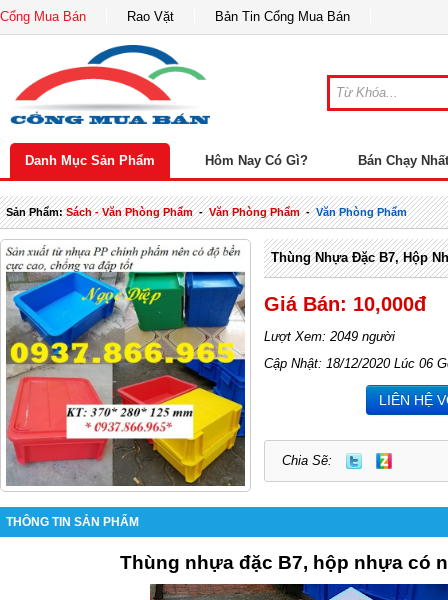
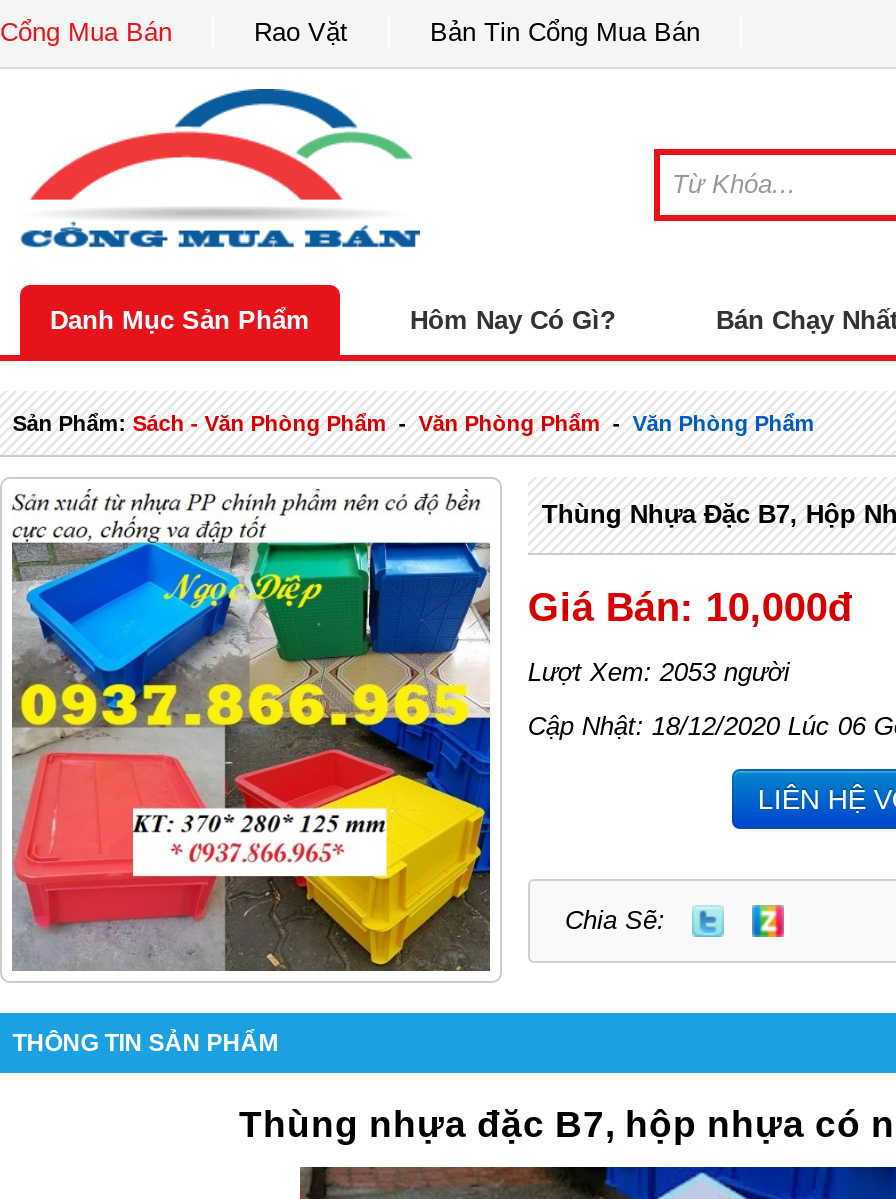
- Lượt Xem: 2049 người
+ Lượt Xem: 2053 người
